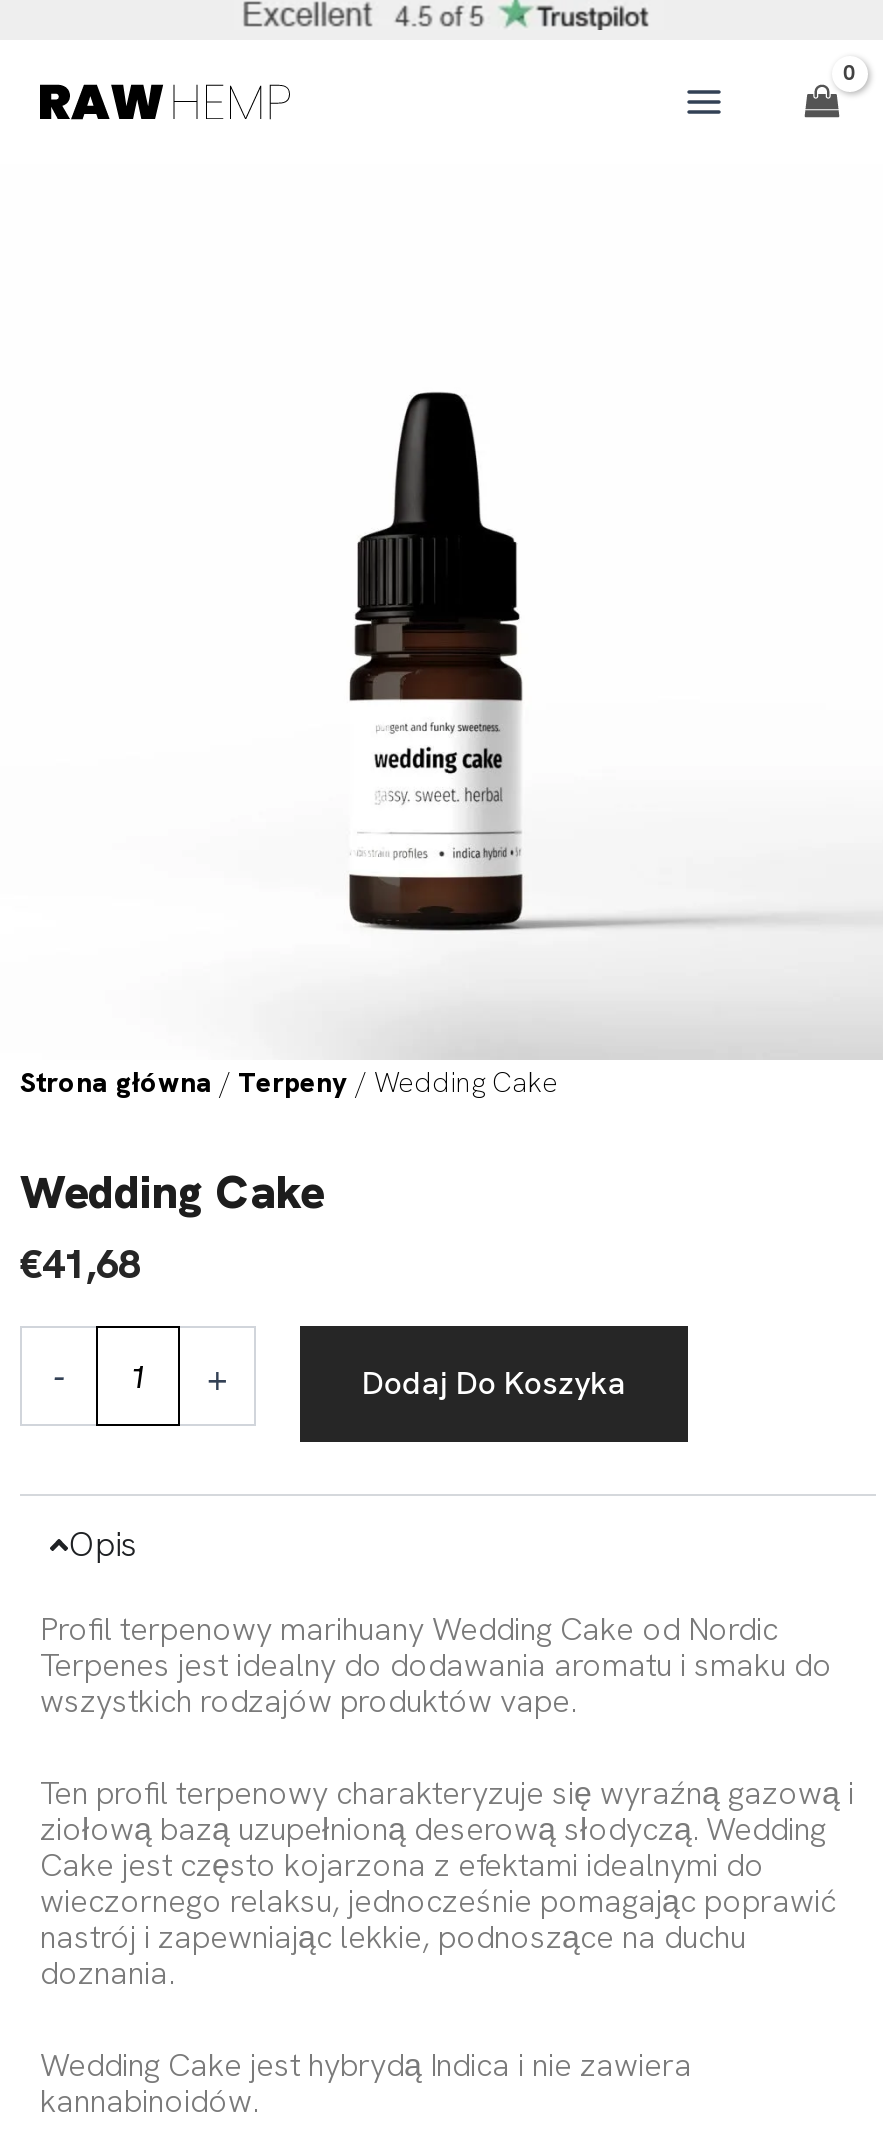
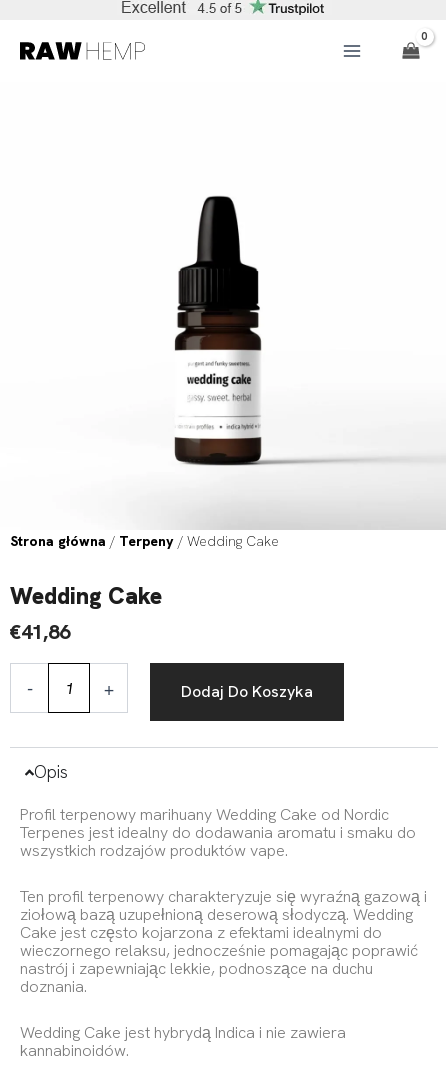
- €41,68
+ €41,86
